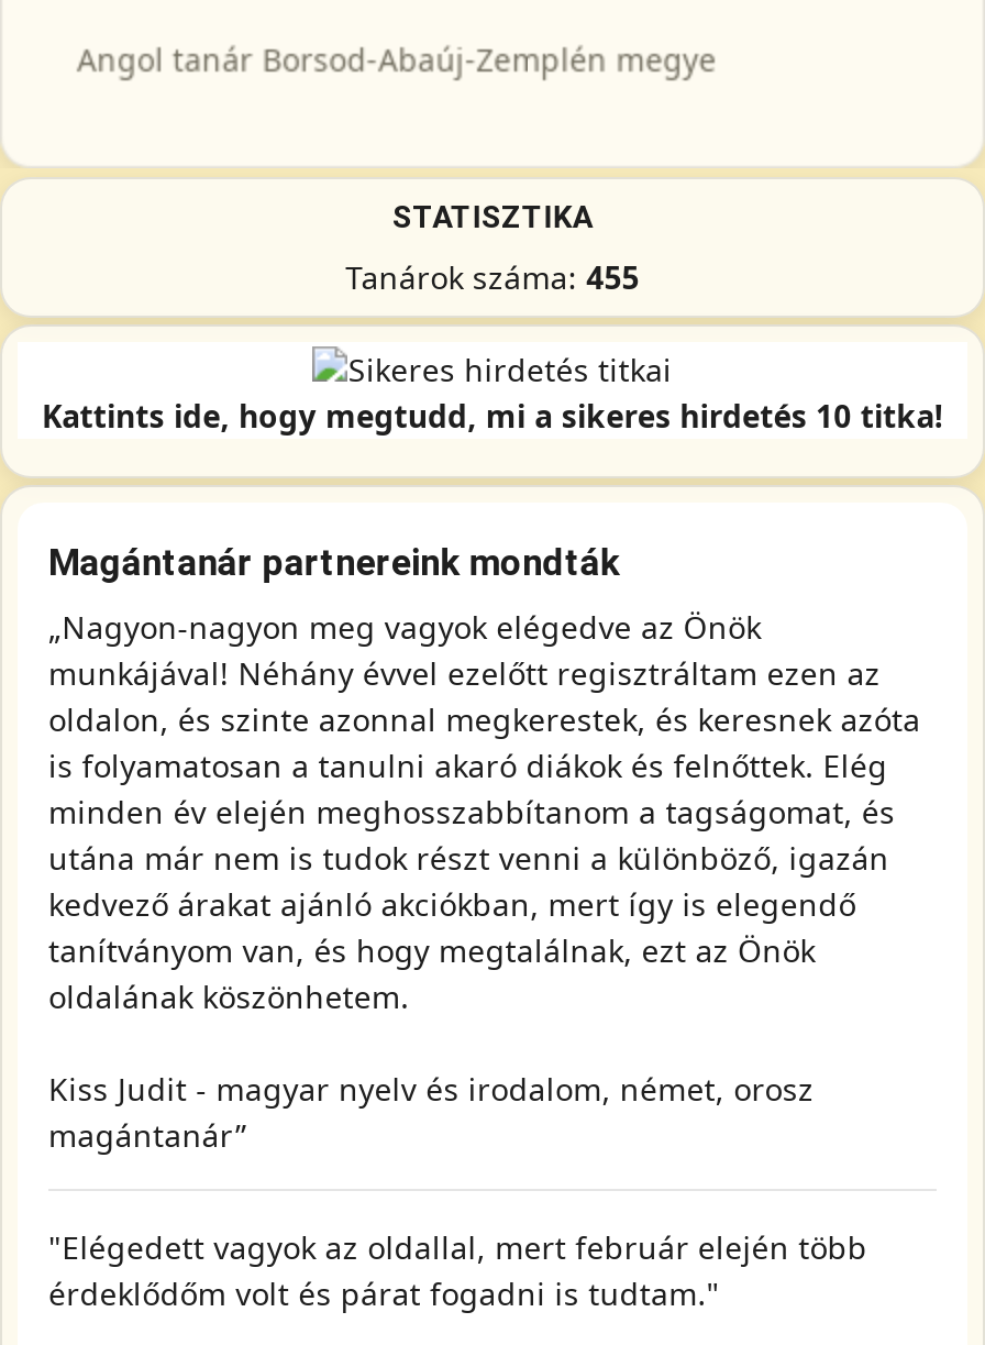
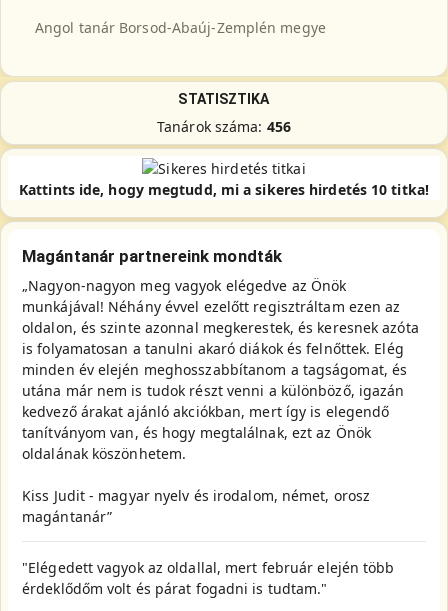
- Tanárok száma: 455
+ Tanárok száma: 456
